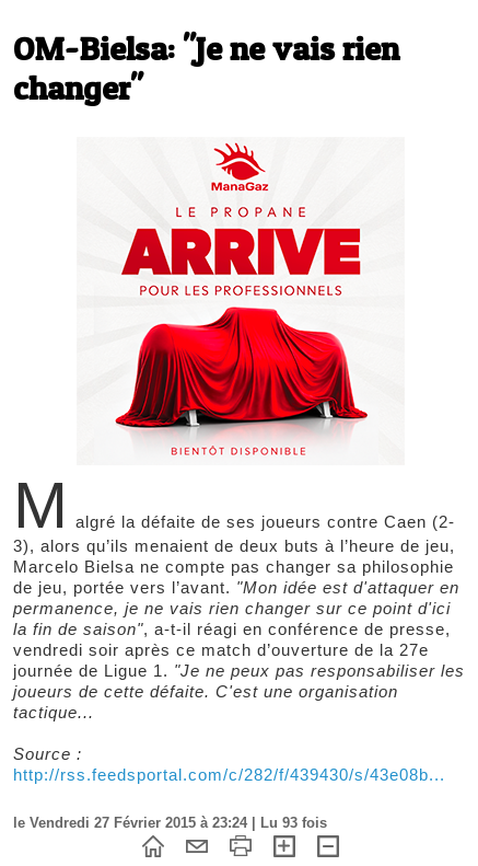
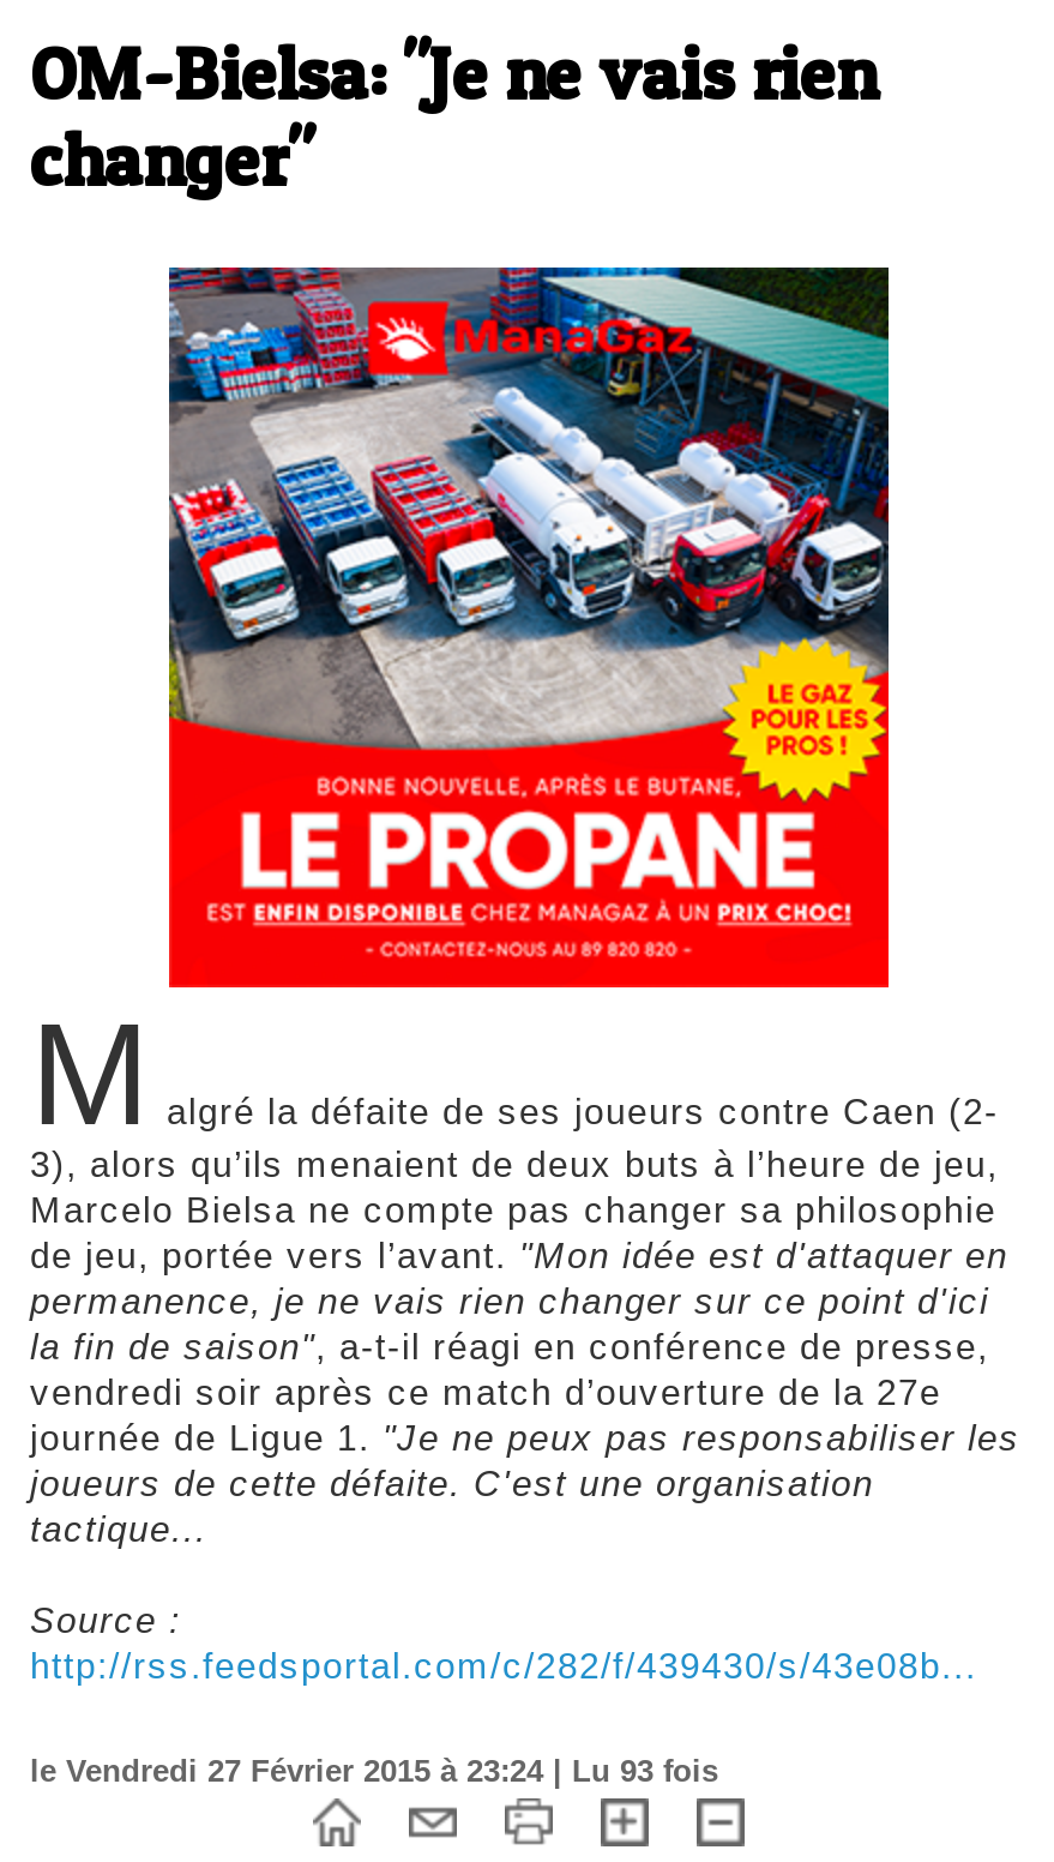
- [image]
+ [image]
